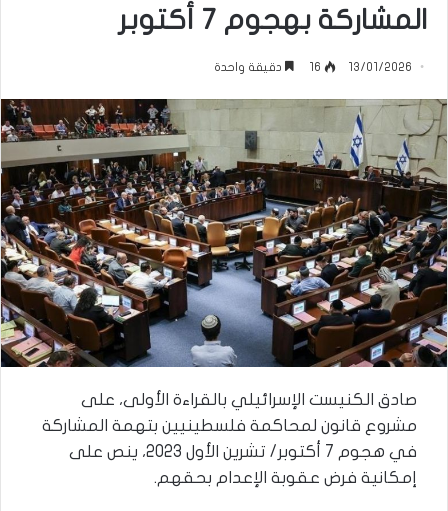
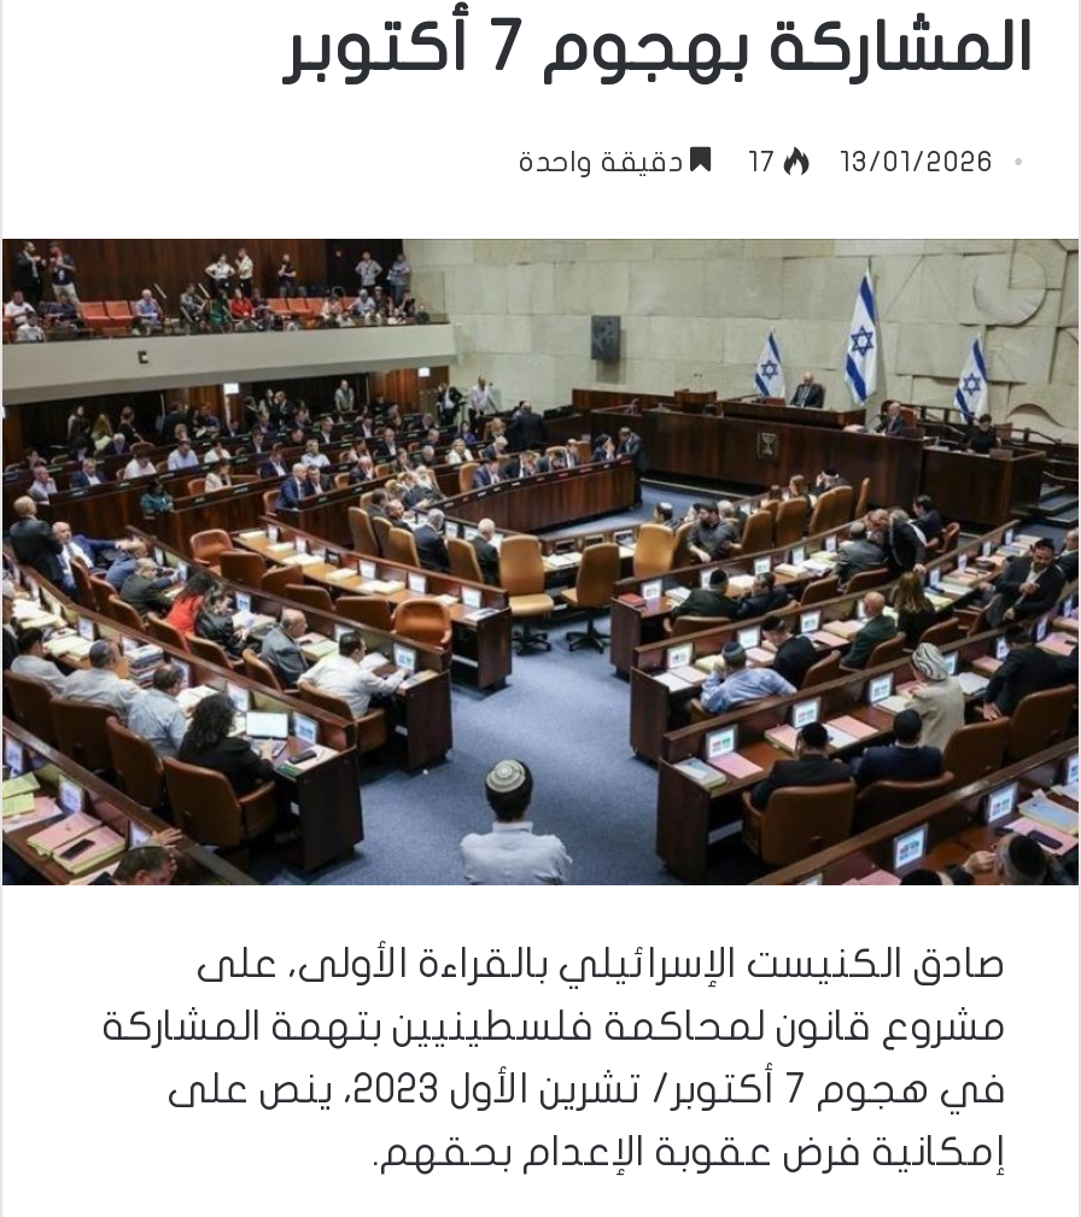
- 16 دقيقة واحدة
+ 17 دقيقة واحدة
